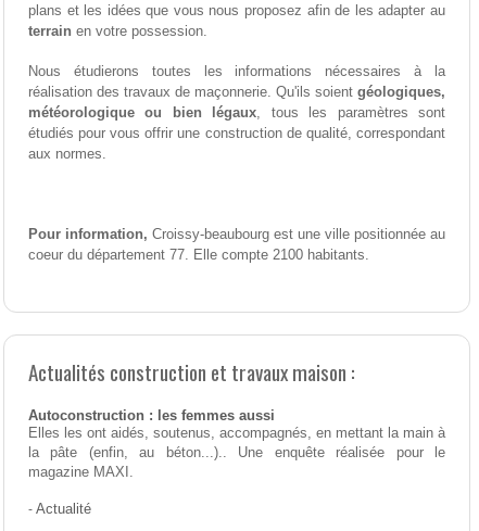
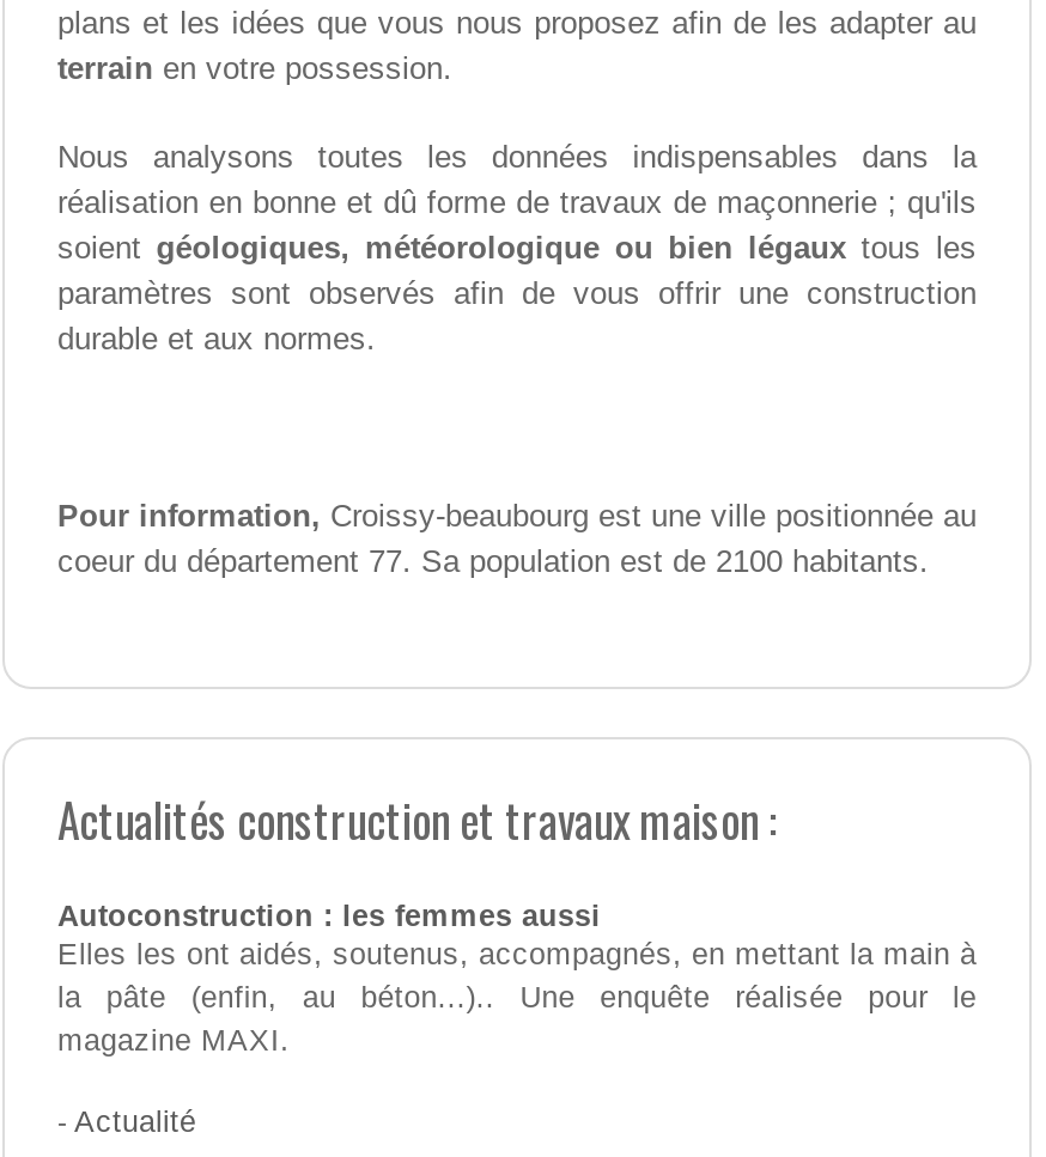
- Nous étudierons toutes les informations nécessaires à la
- réalisation des travaux de maçonnerie. Qu'ils soient géologiques,
- météorologique ou bien légaux, tous les paramètres sont
- étudiés pour vous offrir une construction de qualité, correspondant
- aux normes.
+ Nous analysons toutes les données indispensables dans la
+ réalisation en bonne et dû forme de travaux de maçonnerie ; qu'ils
+ soient géologiques, météorologique ou bien légaux tous les
+ paramètres sont observés afin de vous offrir une construction
+ durable et aux normes.

- coeur du département 77. Elle compte 2100 habitants.
+ coeur du département 77. Sa population est de 2100 habitants.
